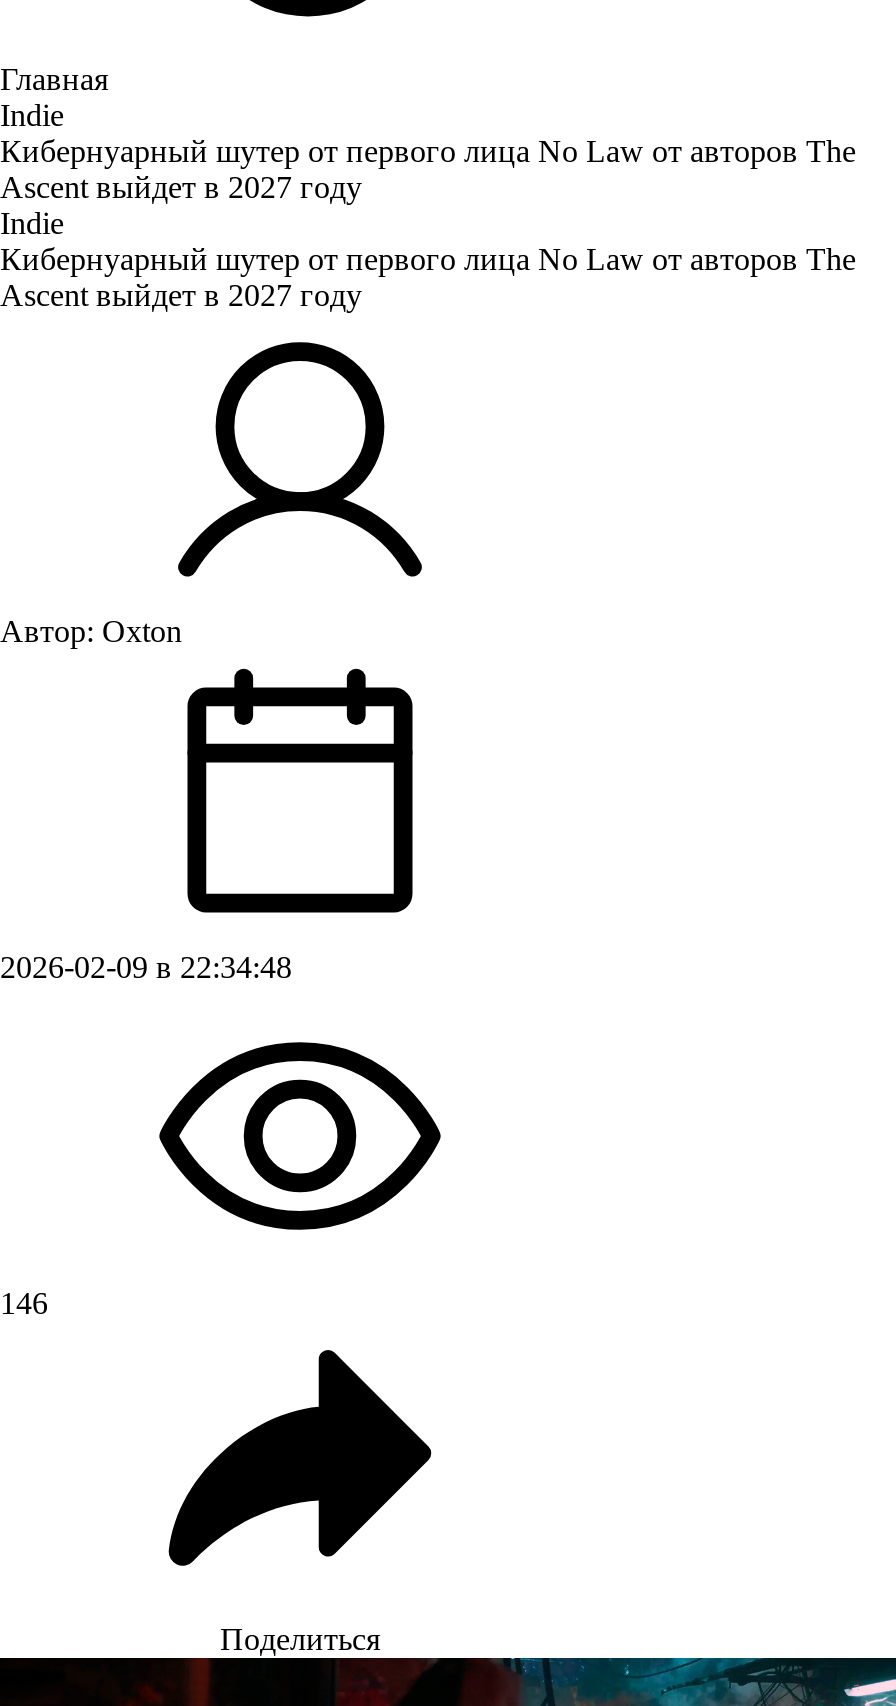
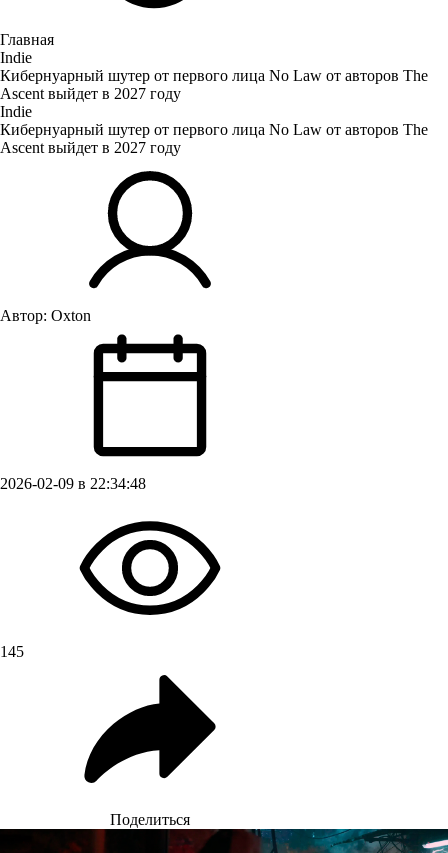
- 146
+ 145
